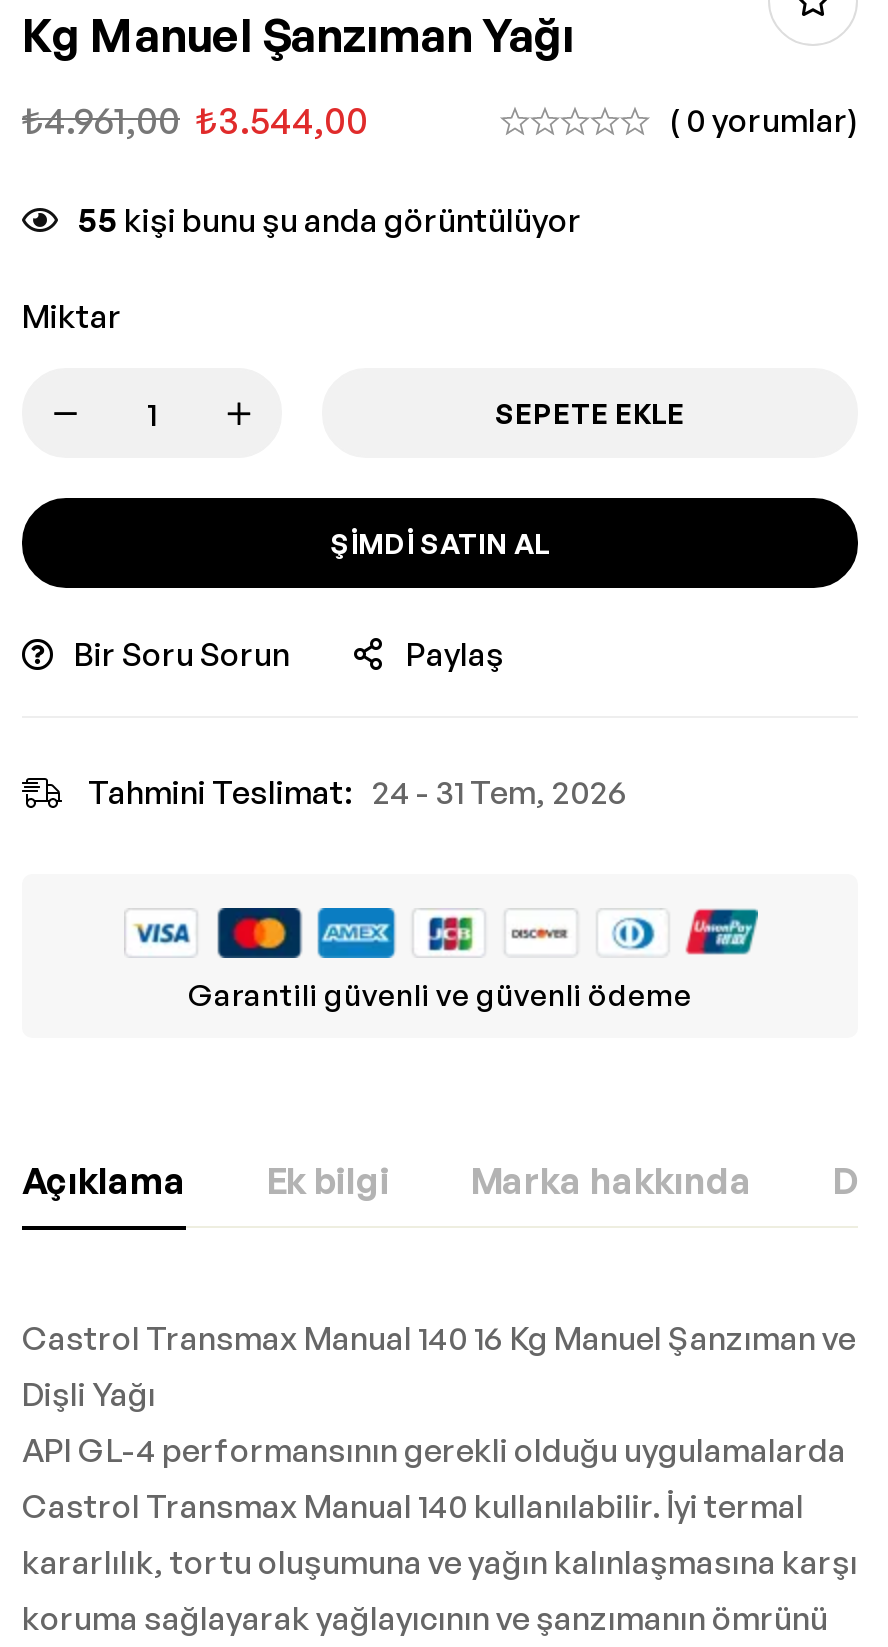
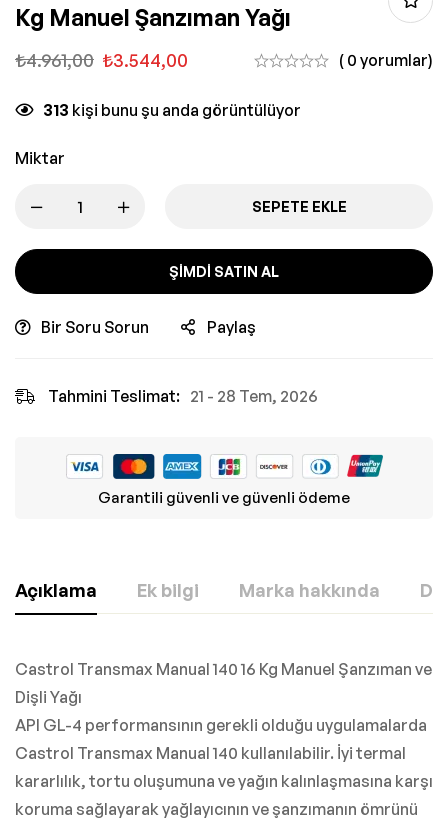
- 55 kişi bunu şu anda görüntülüyor
+ 313 kişi bunu şu anda görüntülüyor

- Tahmini Teslimat: 24 - 31 Tem, 2026
+ Tahmini Teslimat: 21 - 28 Tem, 2026
